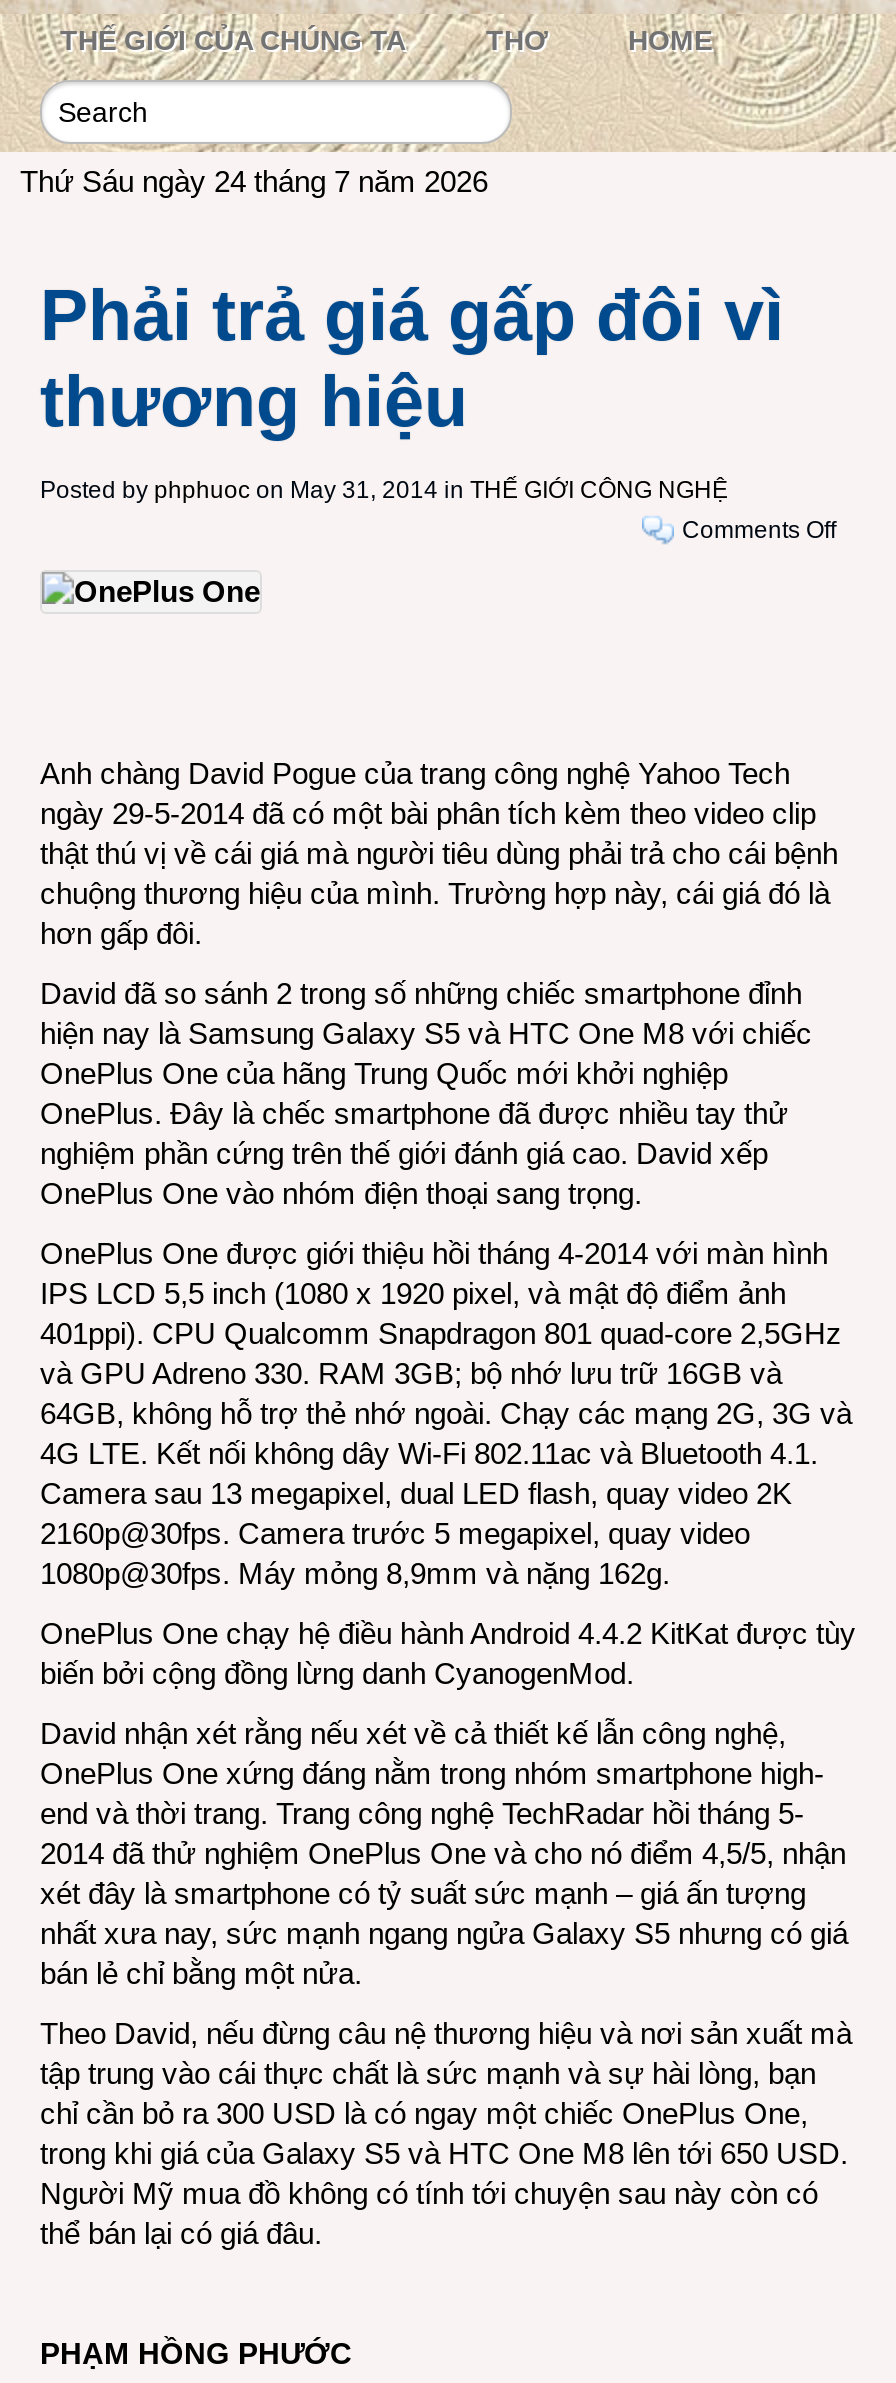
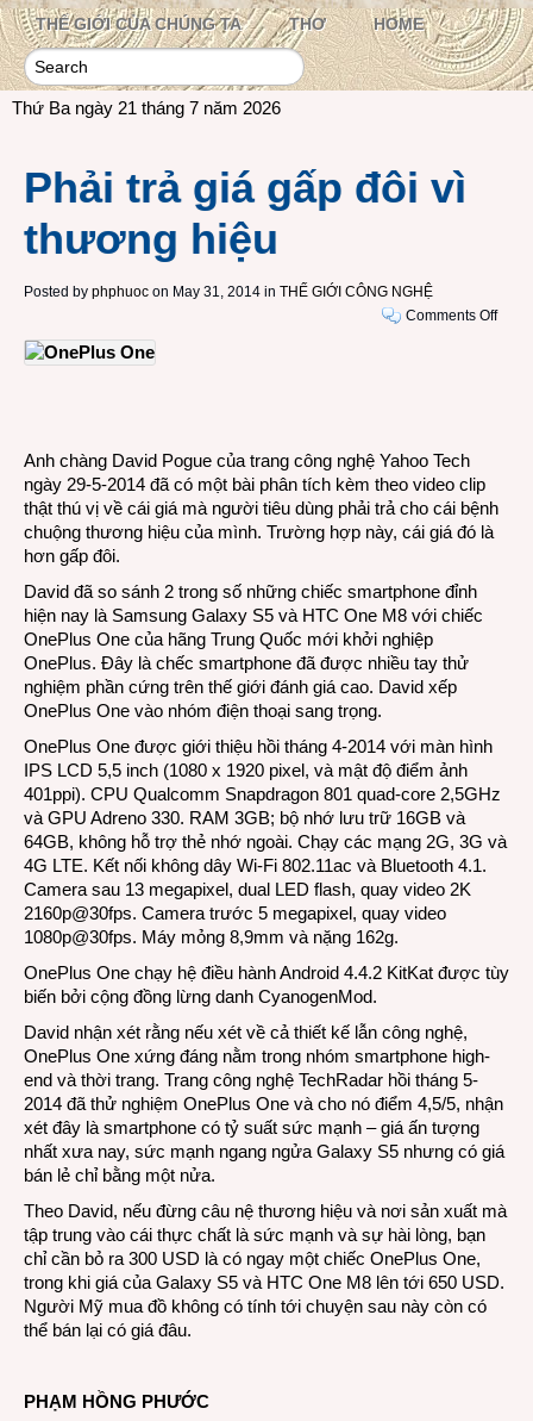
- Thứ Sáu ngày 24 tháng 7 năm 2026
+ Thứ Ba ngày 21 tháng 7 năm 2026
